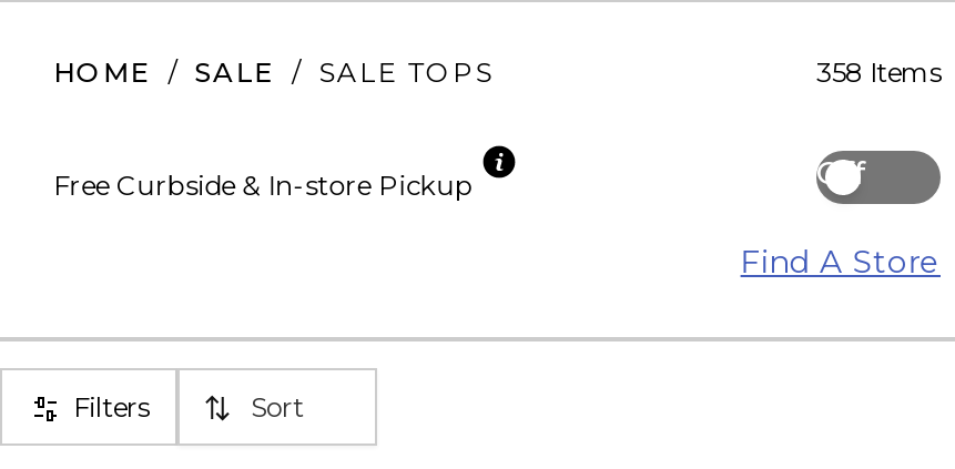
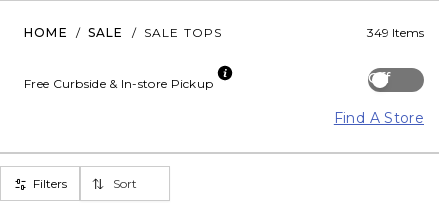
- 358 Items
+ 349 Items
